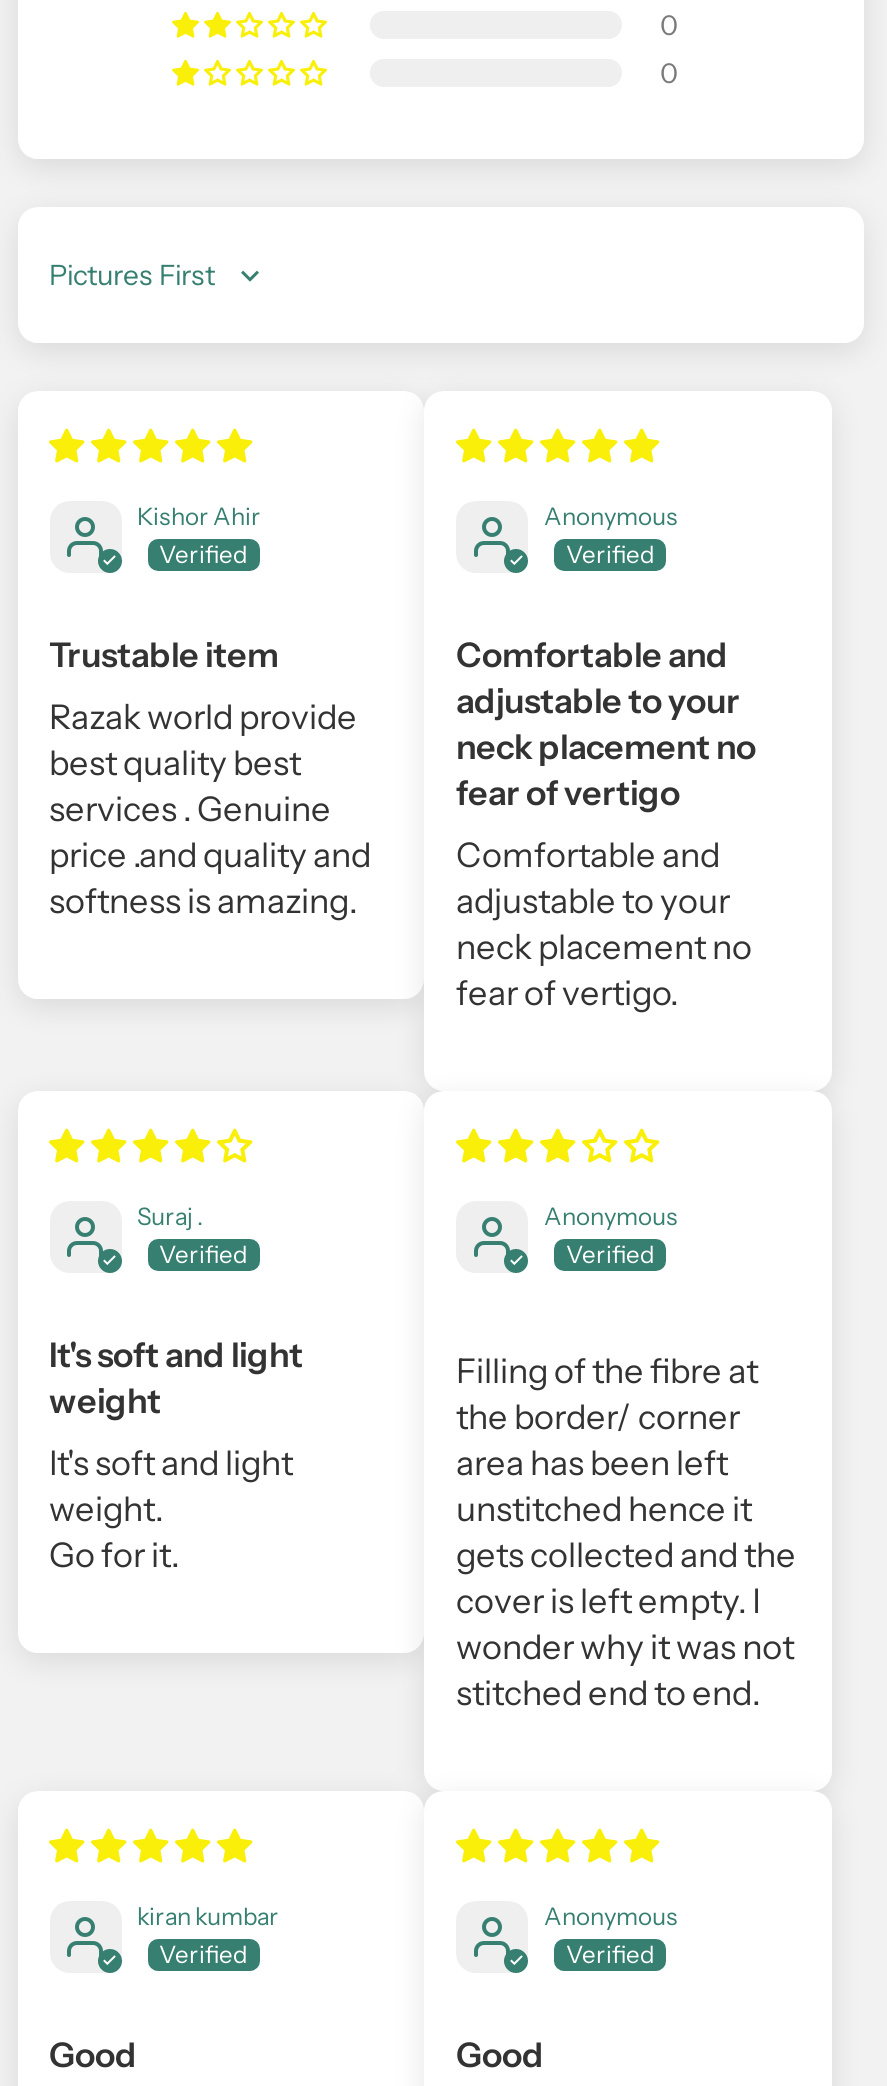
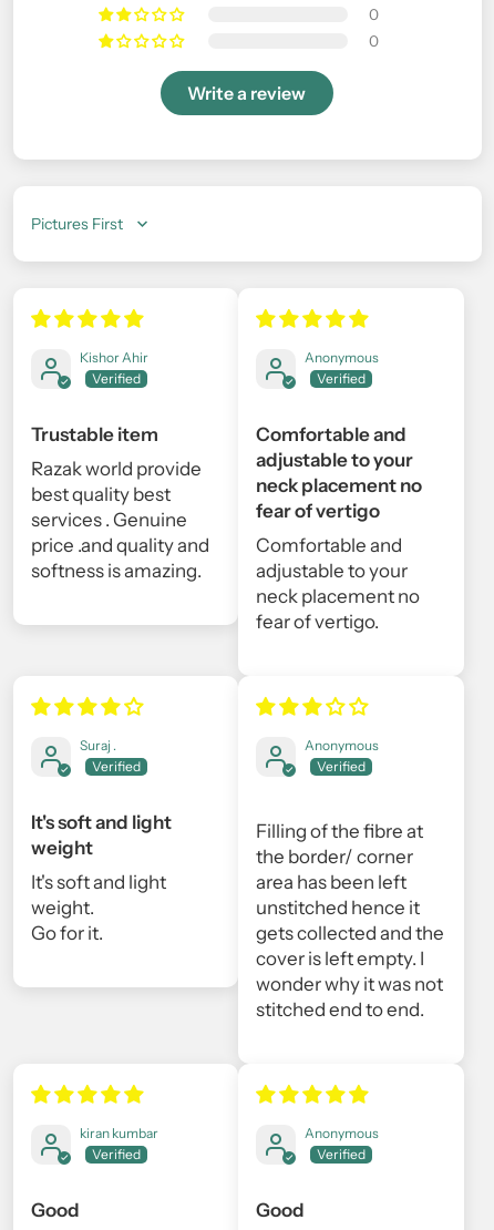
+ Write a review
